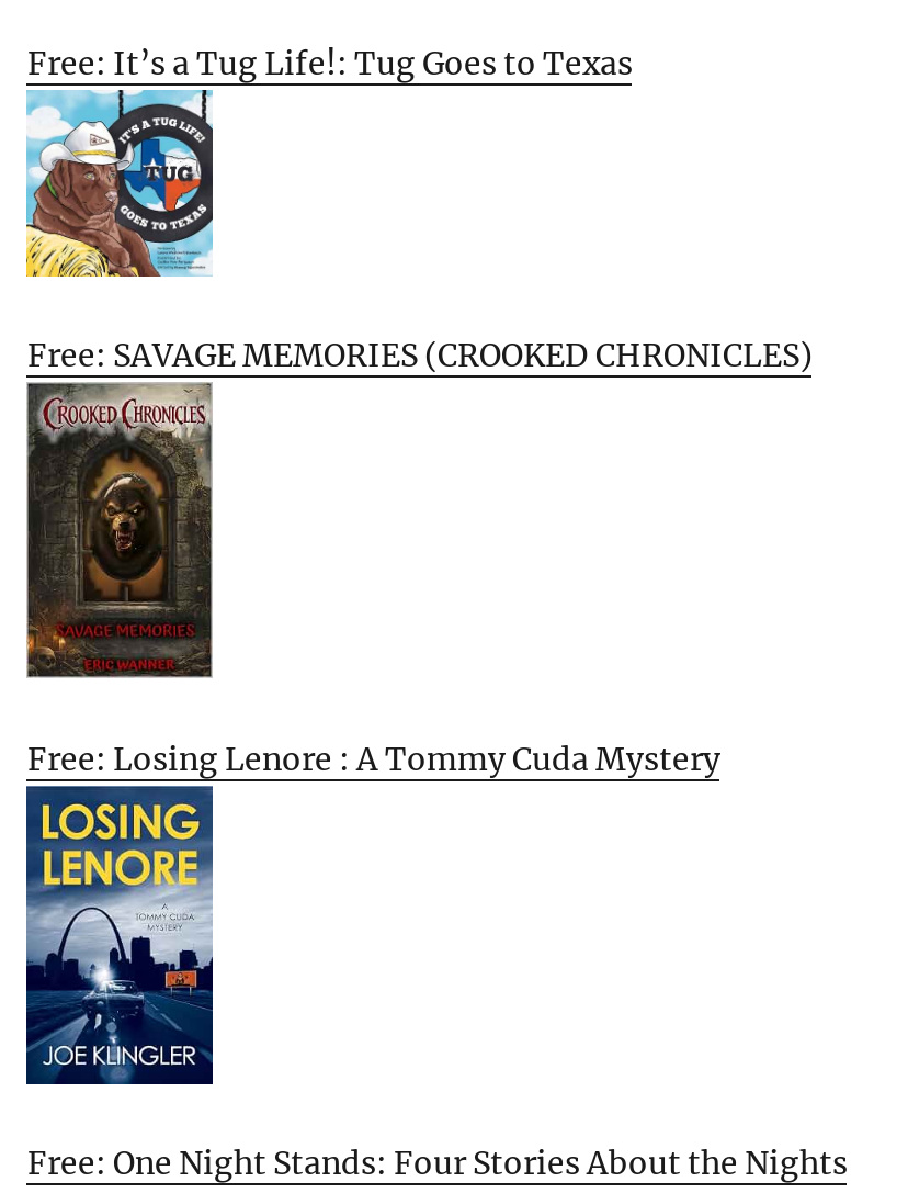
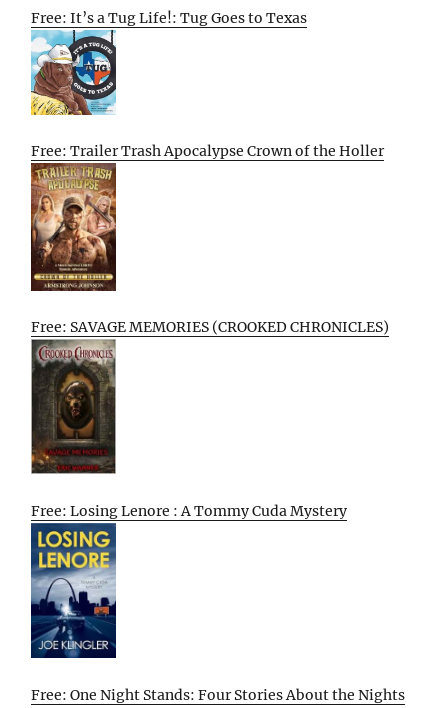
+ [image]

+ Free: Trailer Trash Apocalypse Crown of the Holler
